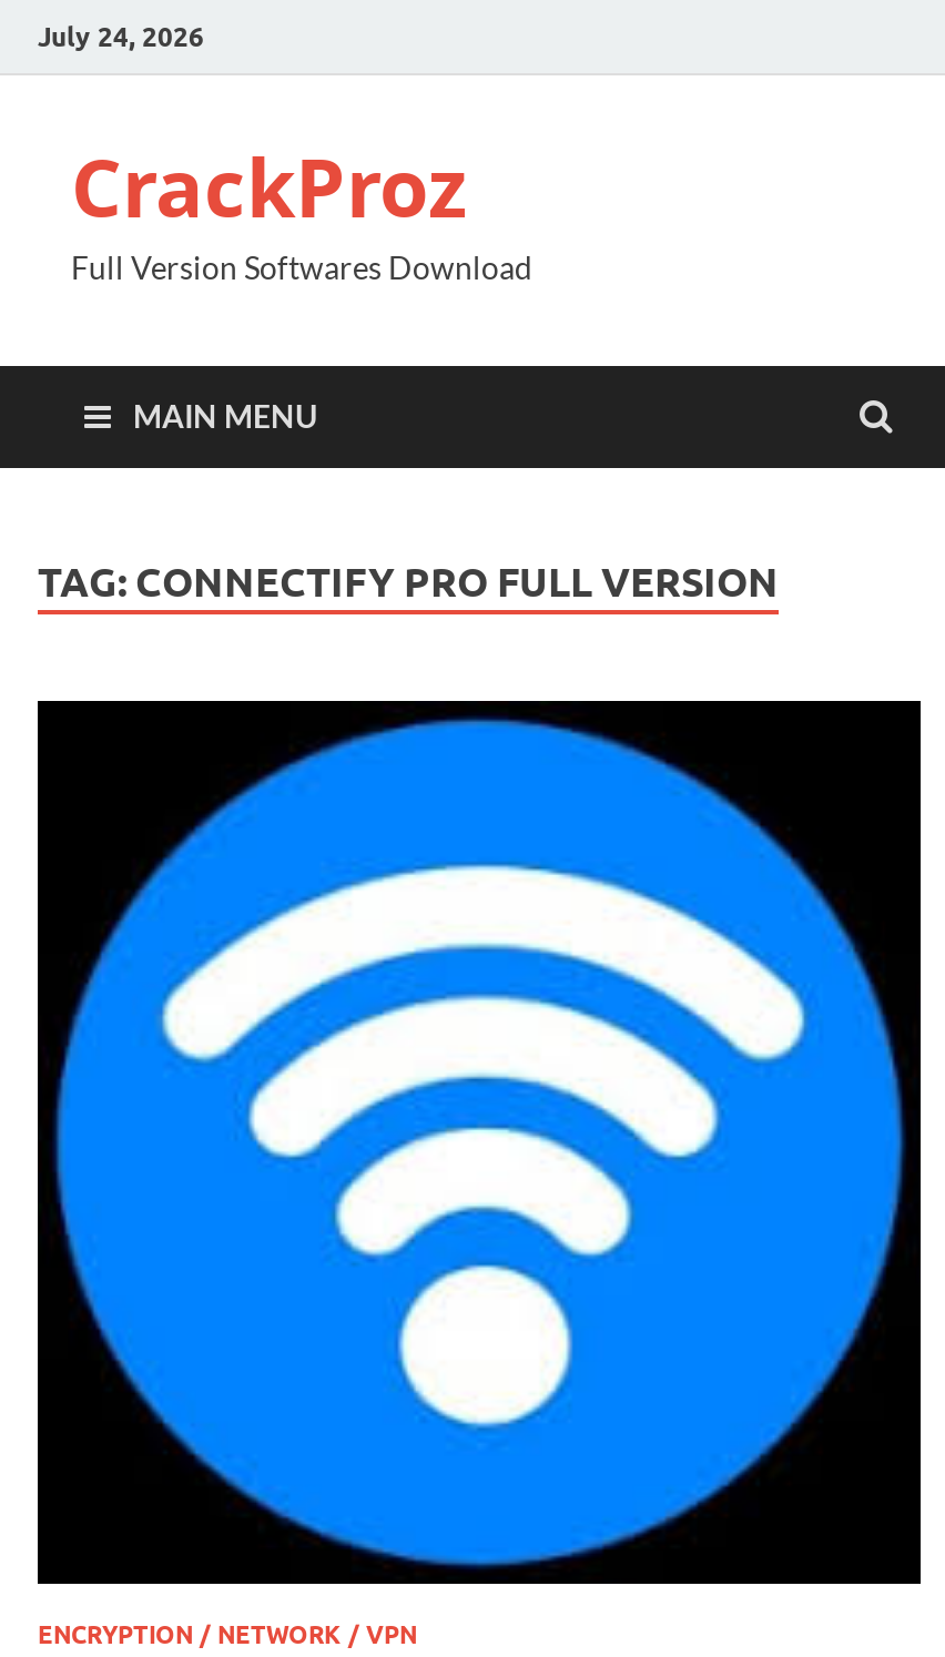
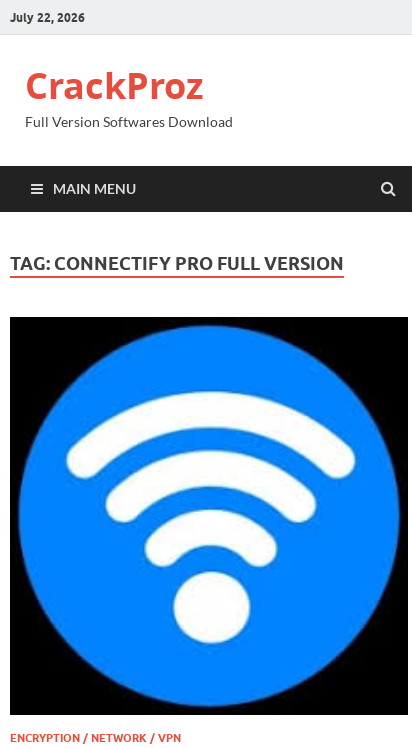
- July 24, 2026
+ July 22, 2026
